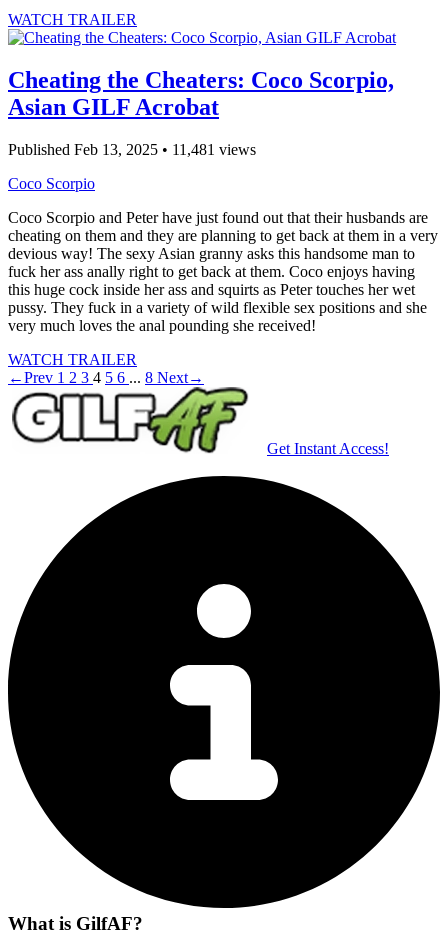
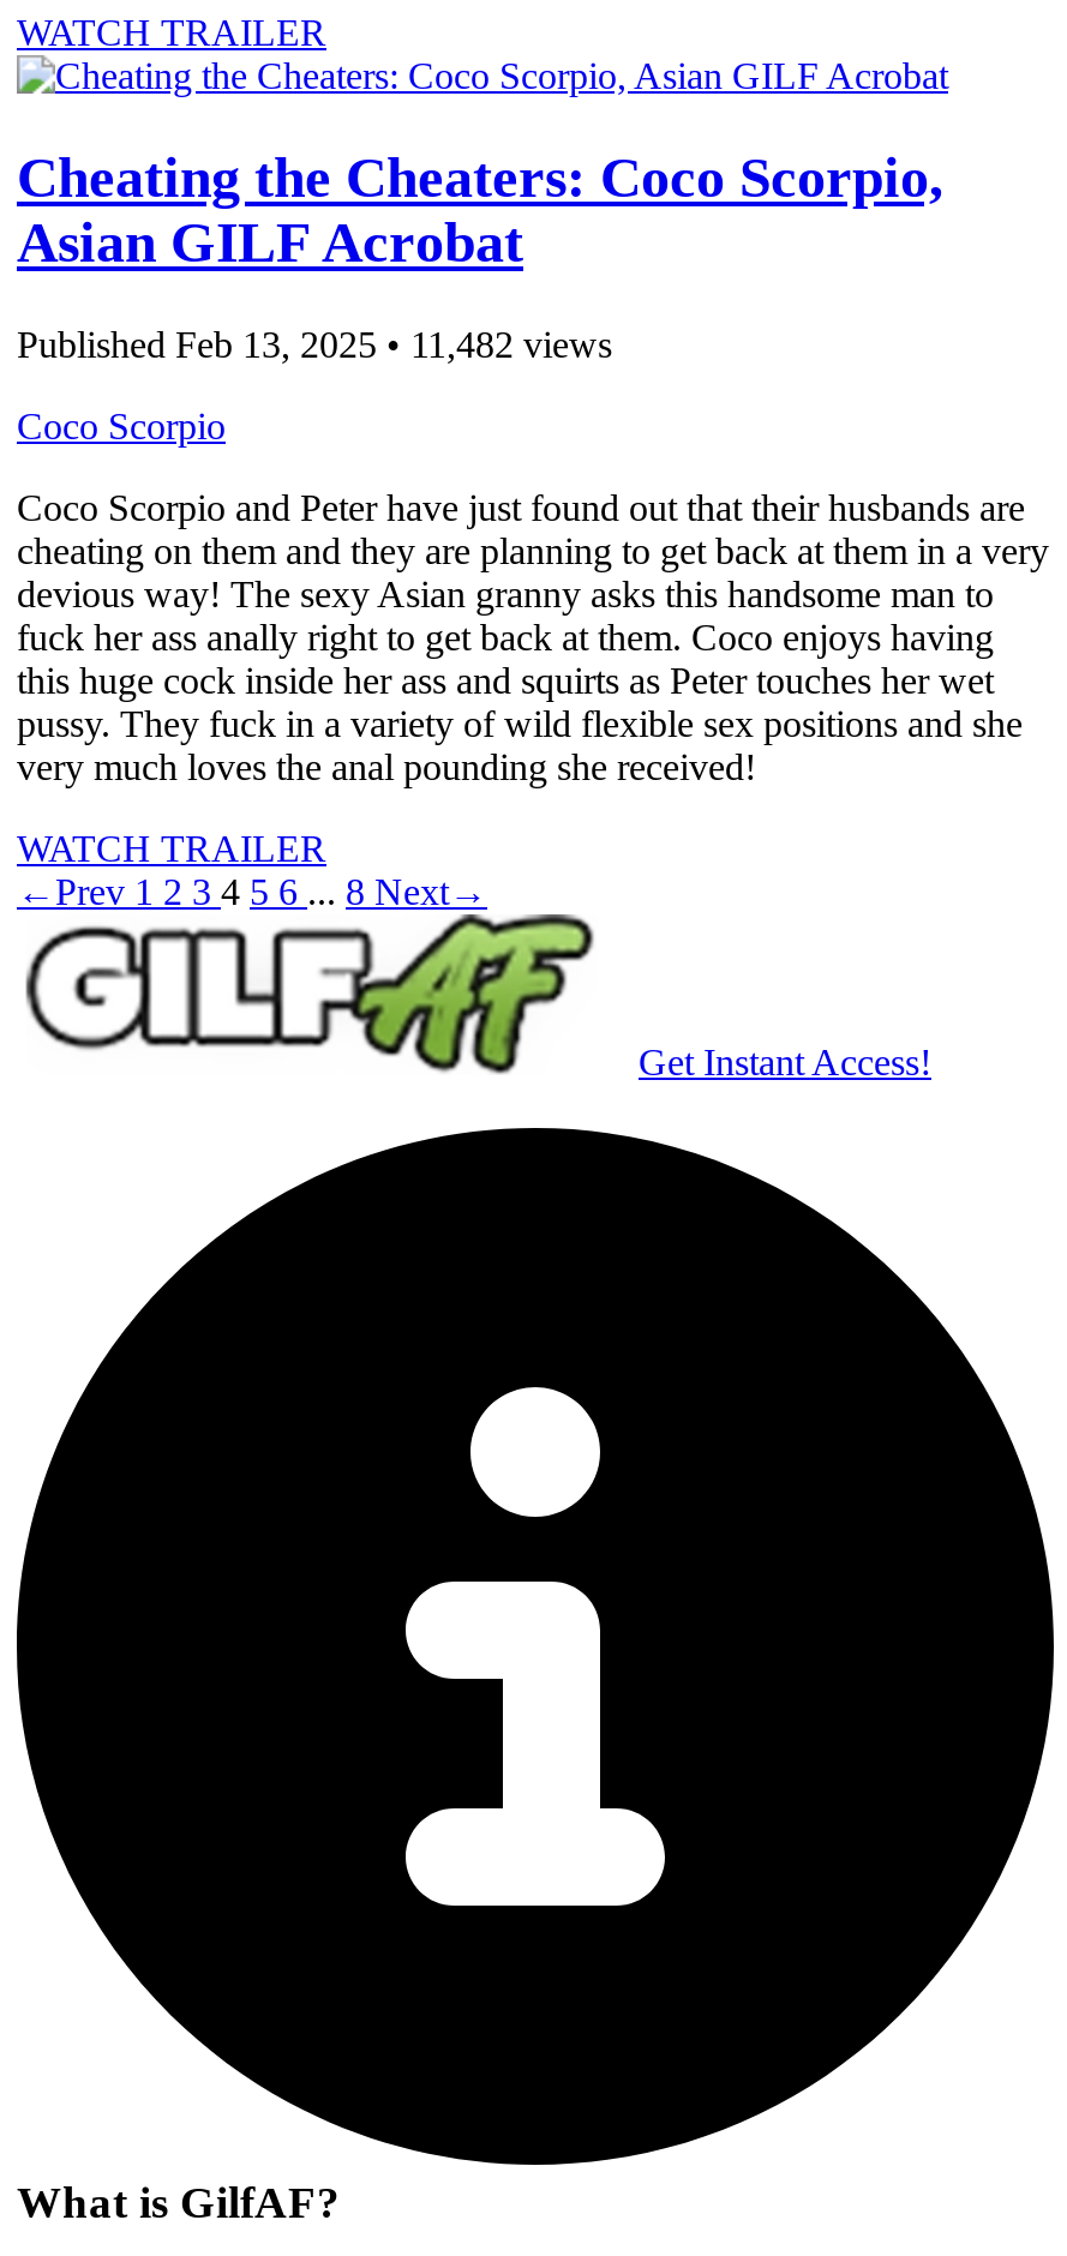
- Published Feb 13, 2025 • 11,481 views
+ Published Feb 13, 2025 • 11,482 views
